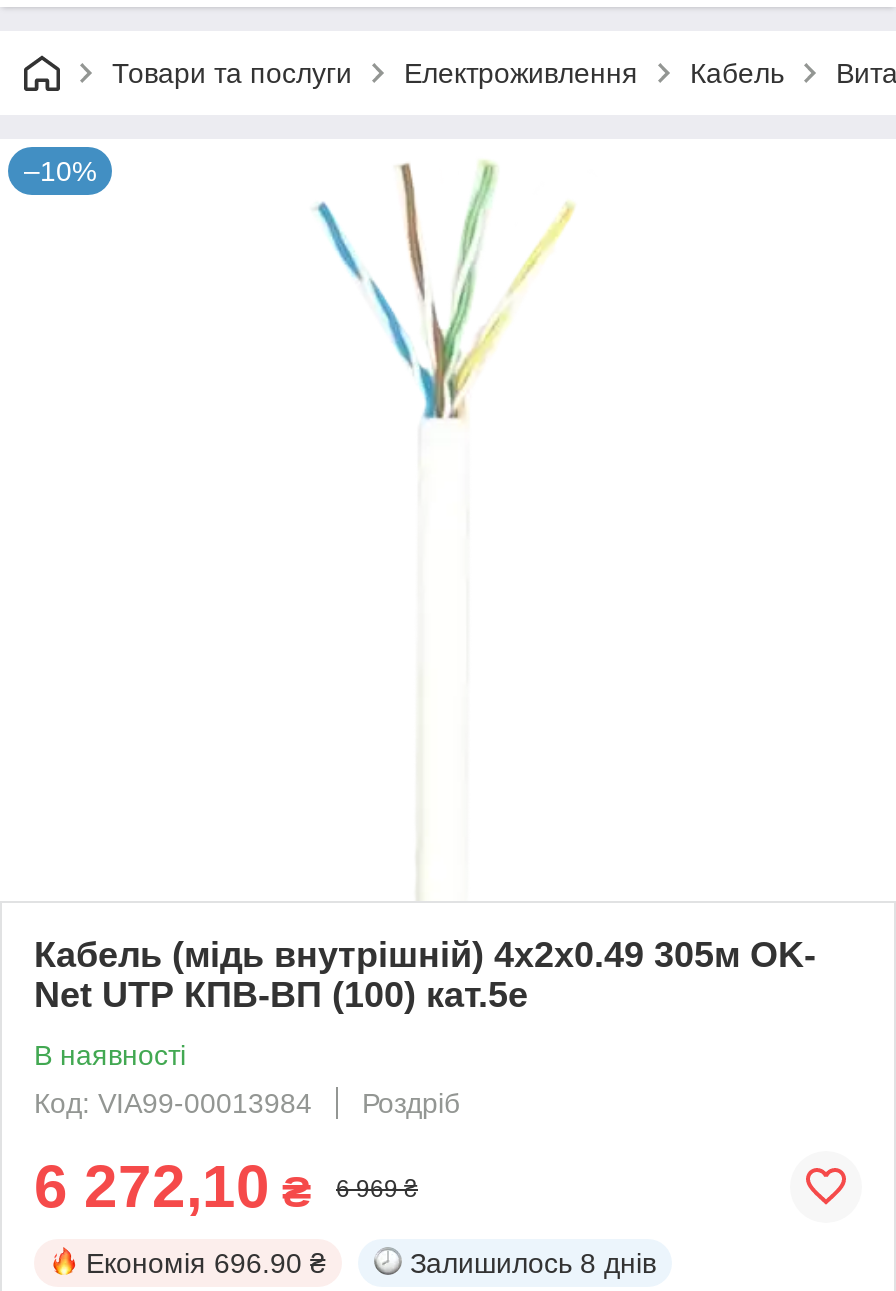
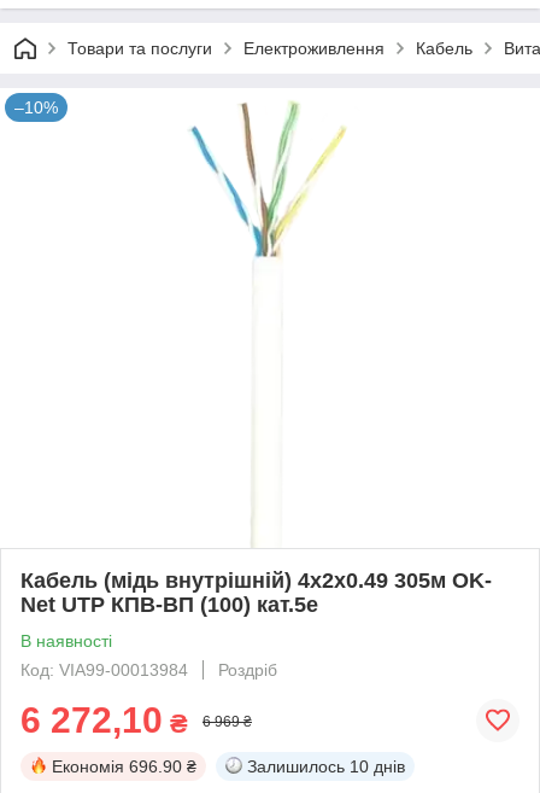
- Залишилось 8 днів
+ Залишилось 10 днів
